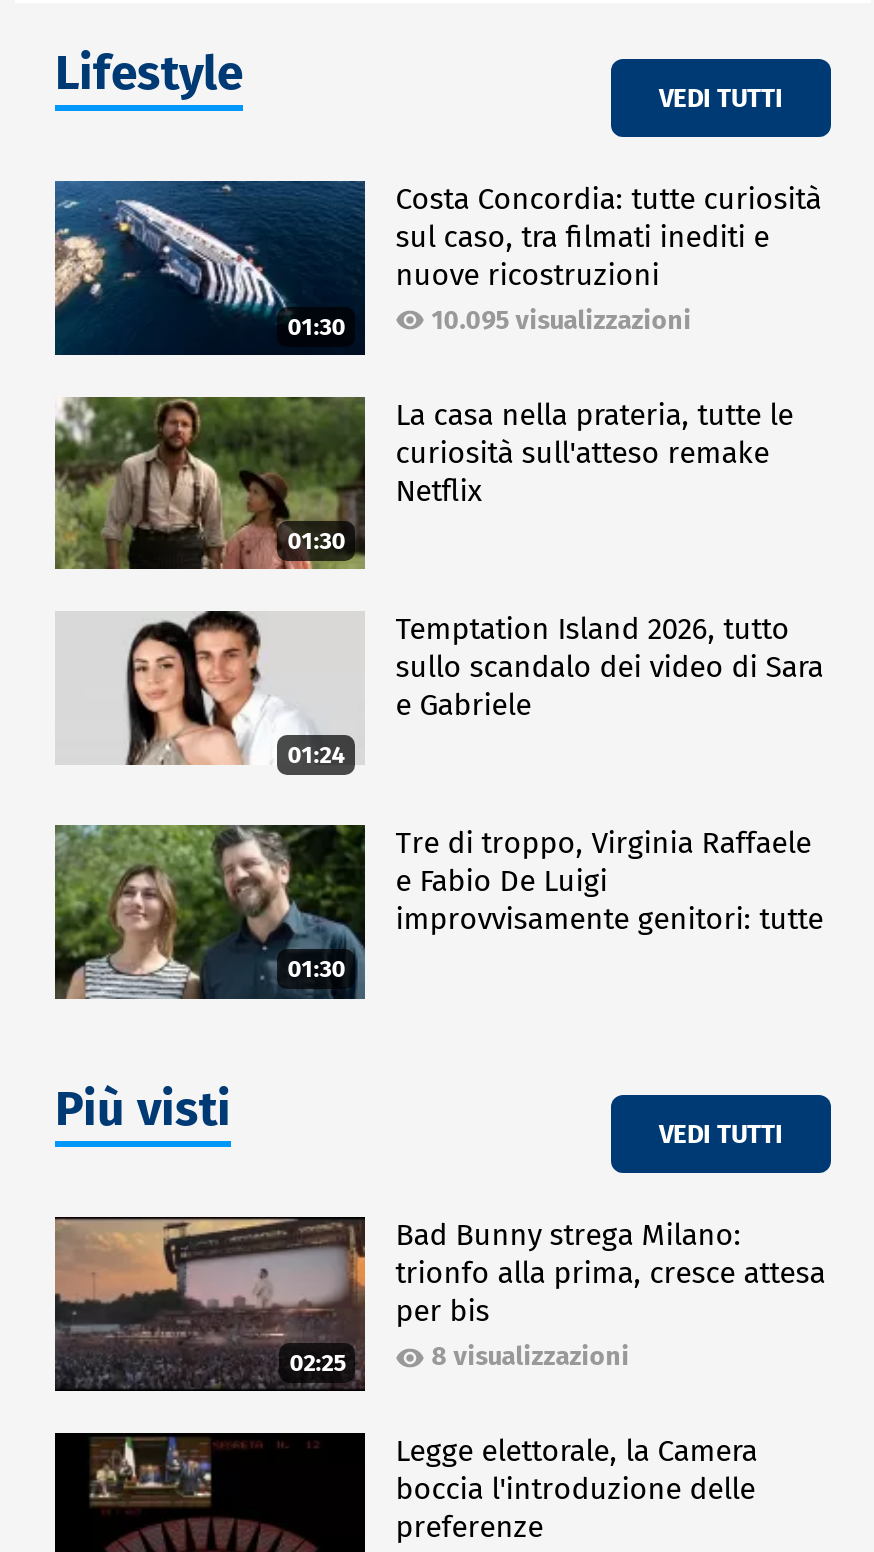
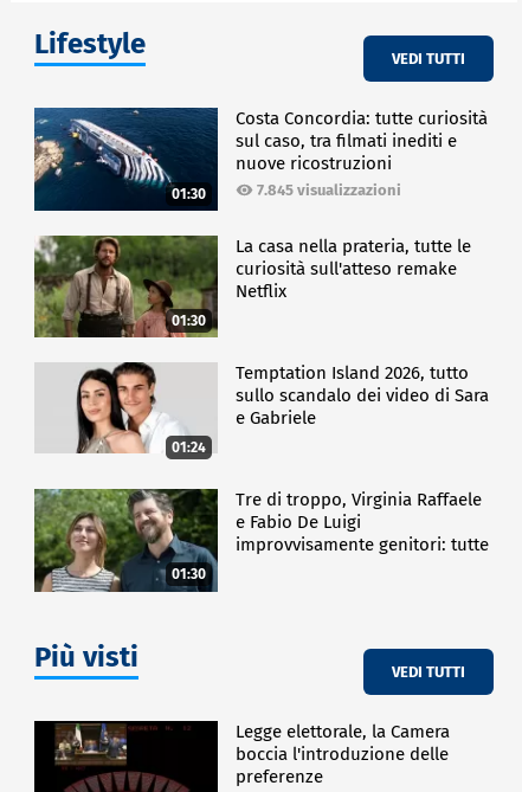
- 10.095 visualizzazioni
+ 7.845 visualizzazioni

- [image]
- 02:25

- Bad Bunny strega Milano:
- trionfo alla prima, cresce attesa
- per bis
- 8 visualizzazioni
